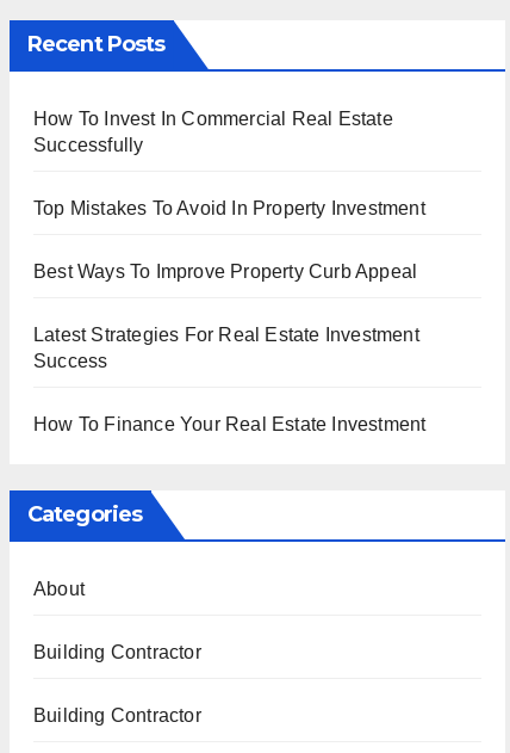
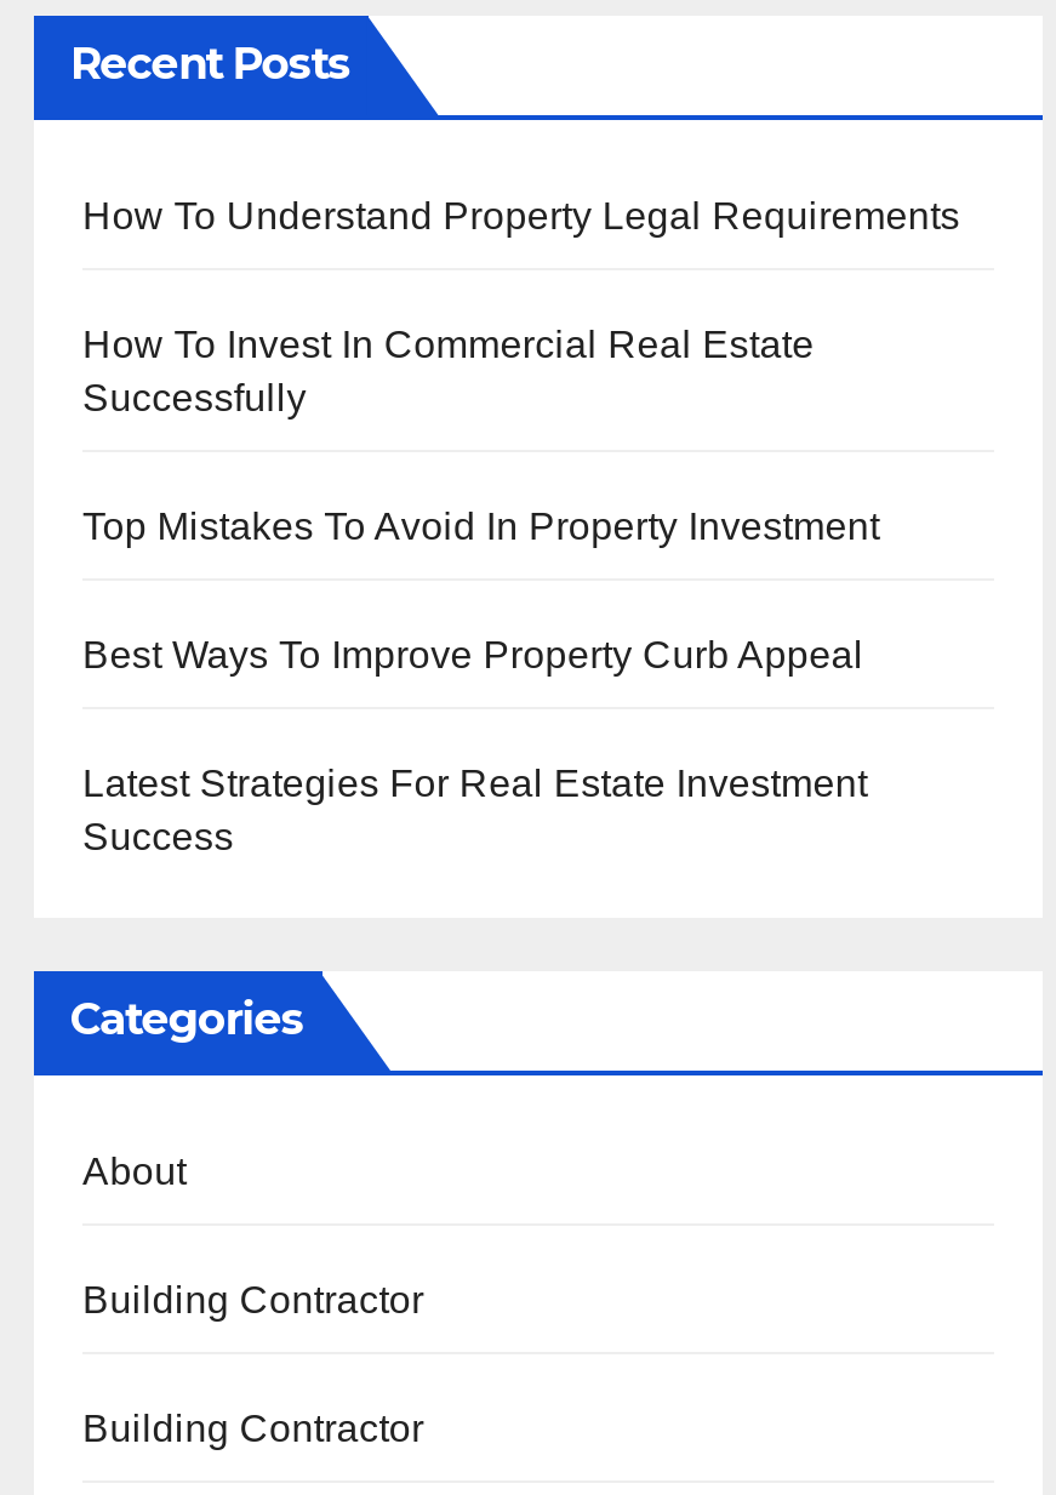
+ How To Understand Property Legal Requirements

moved down: How To Invest In Commercial Real Estate | Successfully | Top Mistakes To Avoid In Property Investment | Best Ways To Improve Property Curb Appeal | Latest Strategies For Real Estate Investment | Success

- How To Finance Your Real Estate Investment
